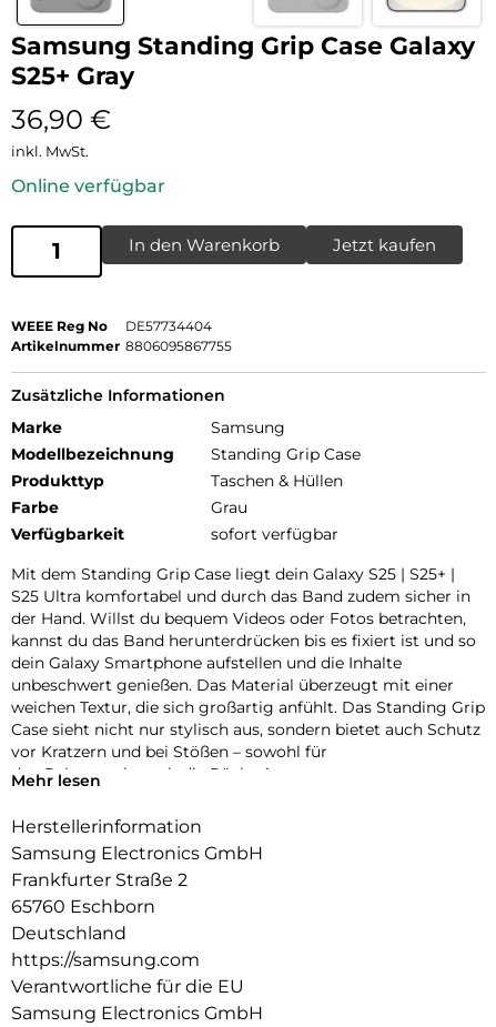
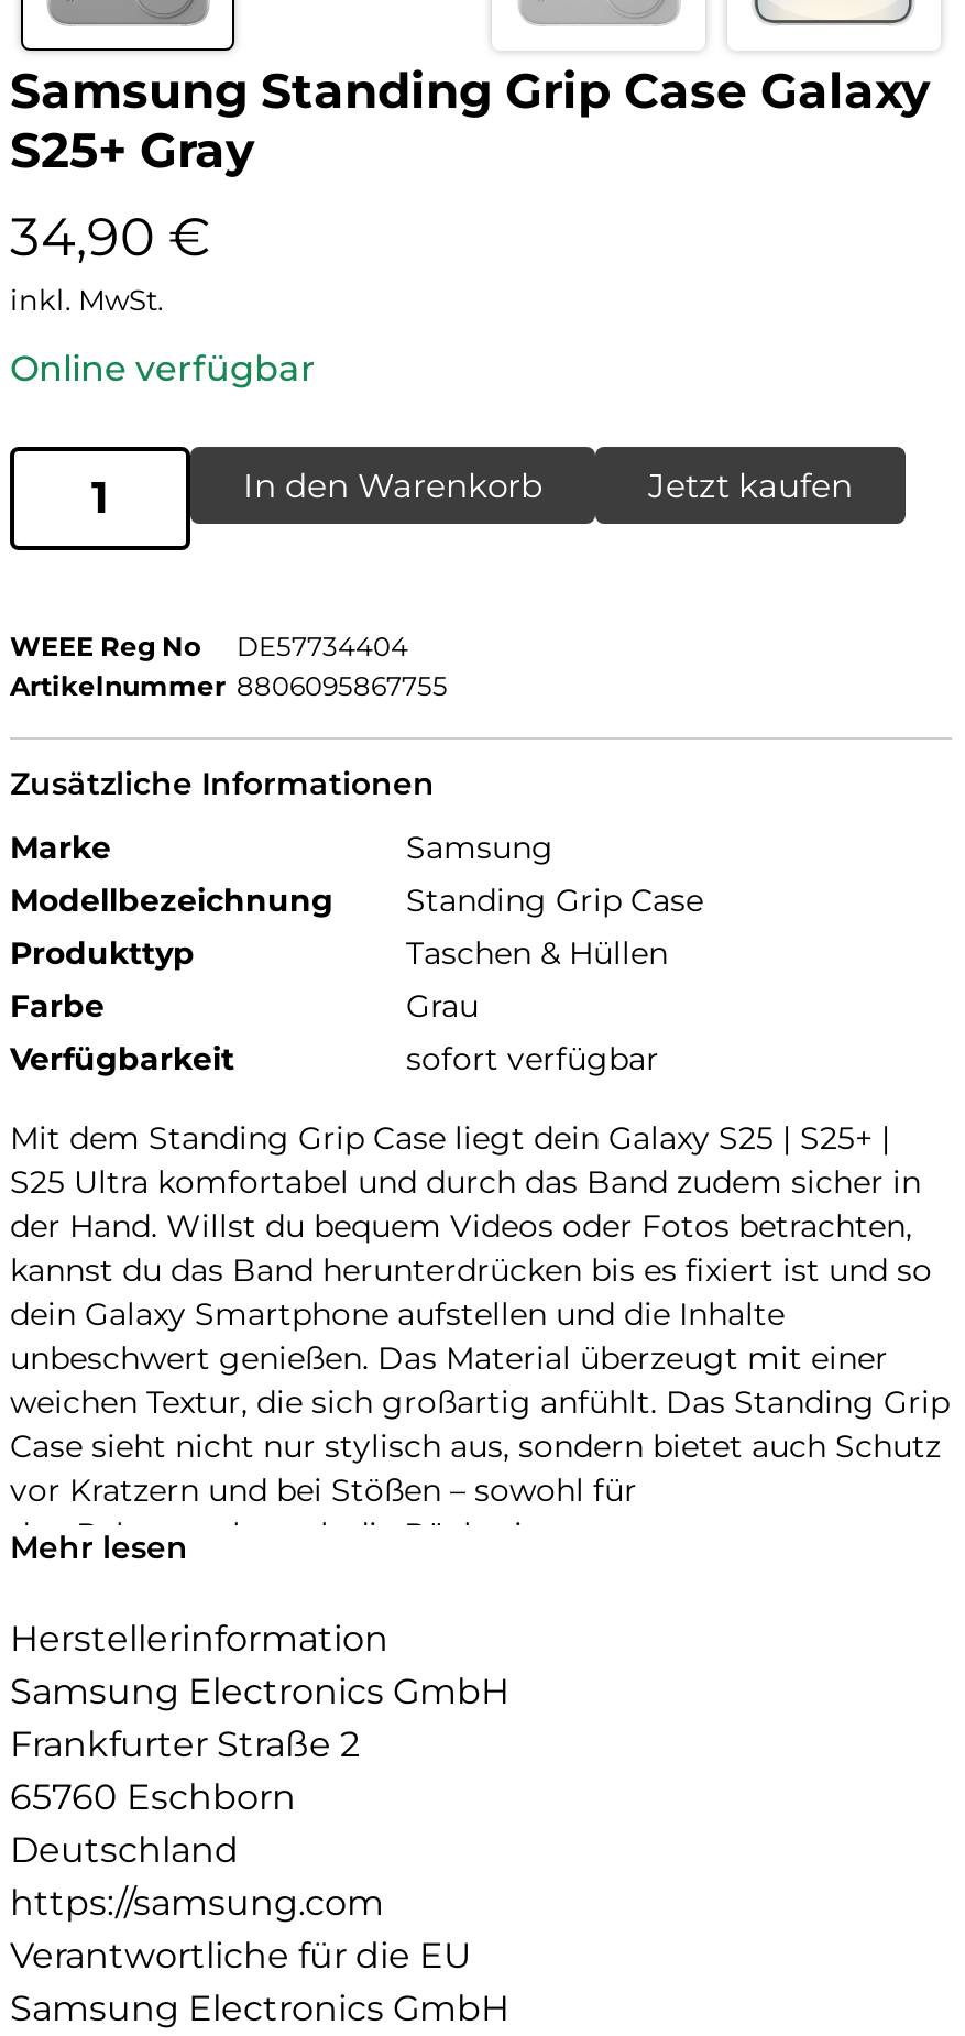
- 36,90 €
+ 34,90 €
